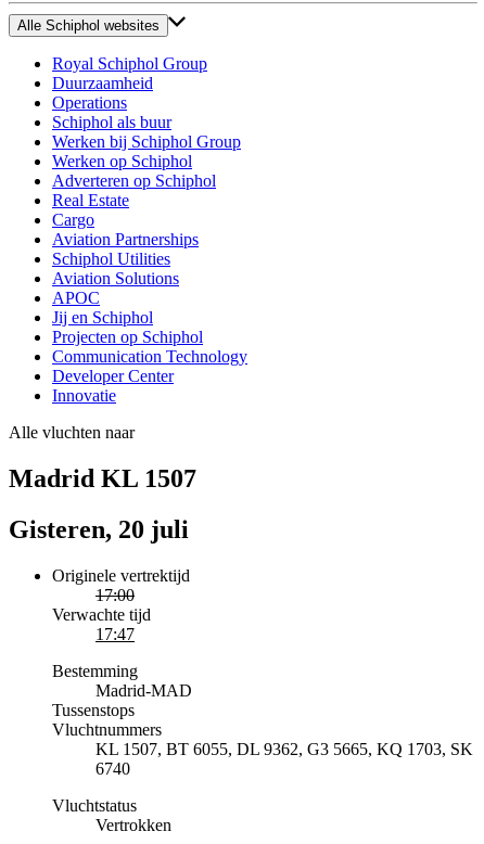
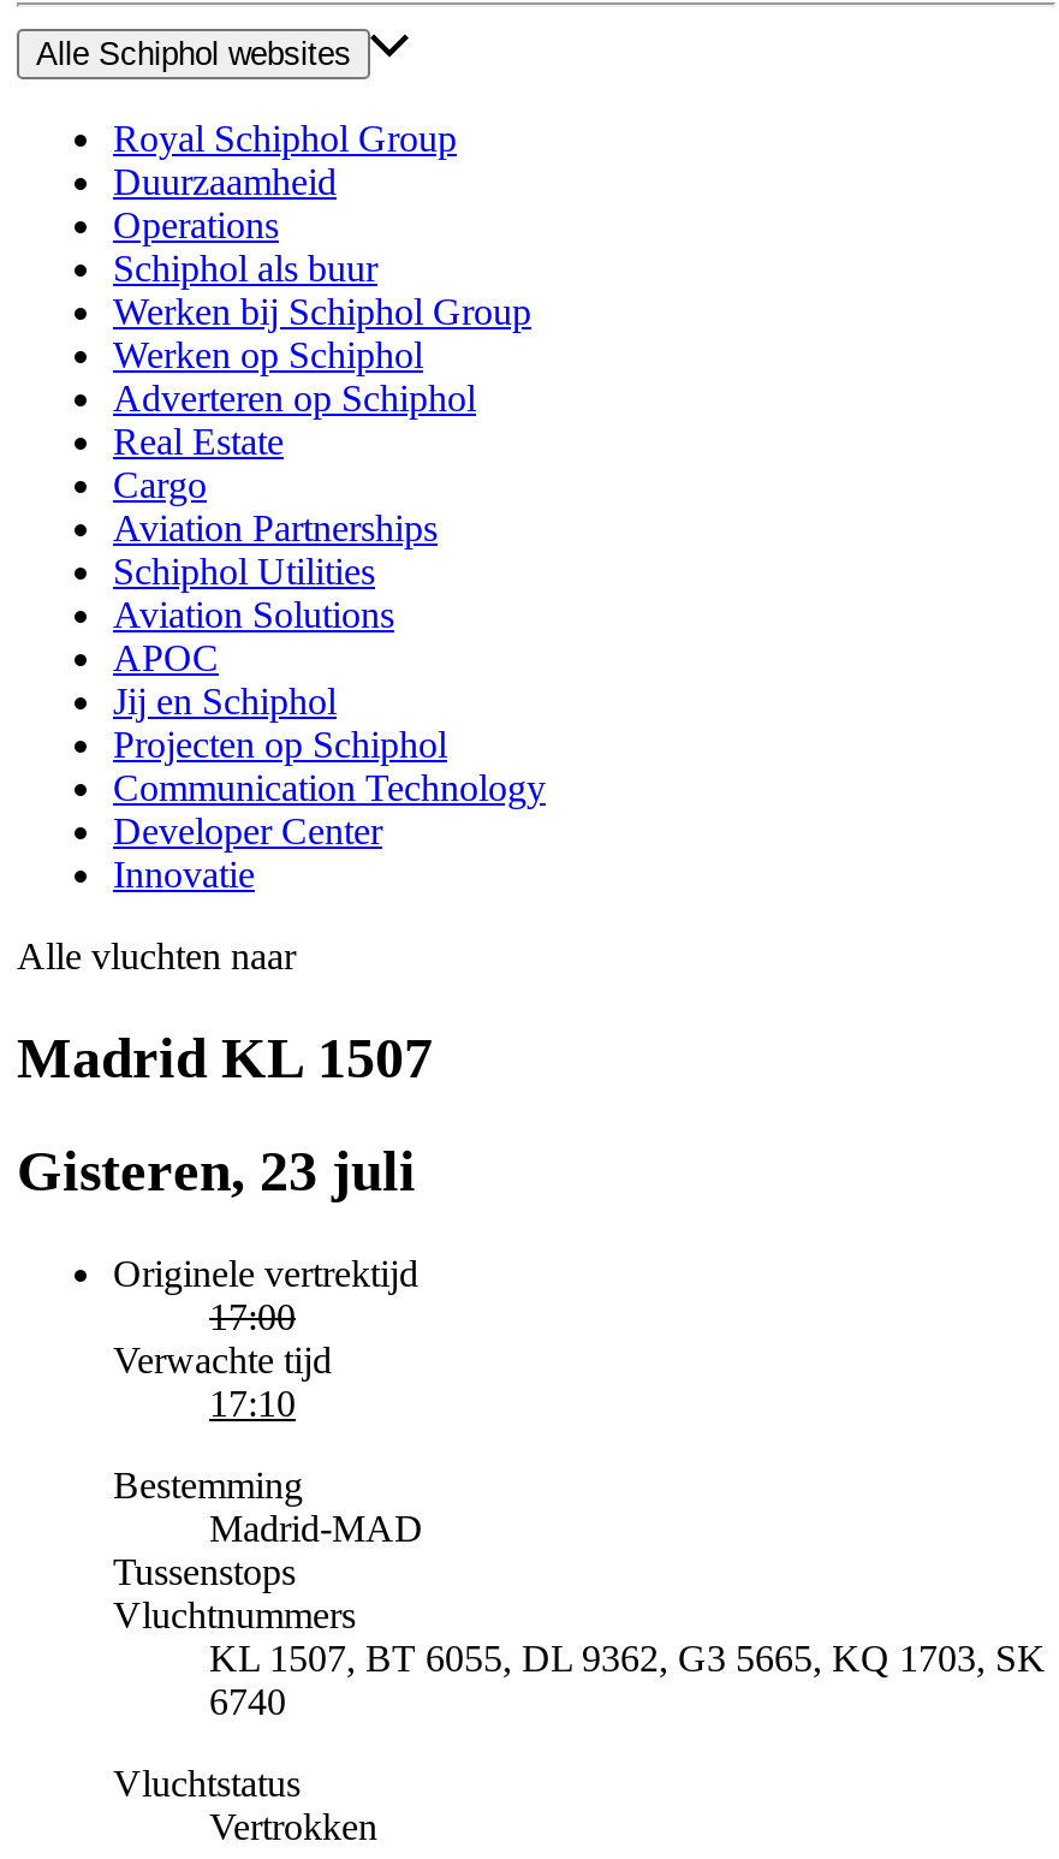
- Gisteren, 20 juli
+ Gisteren, 23 juli

- 17:47
+ 17:10
